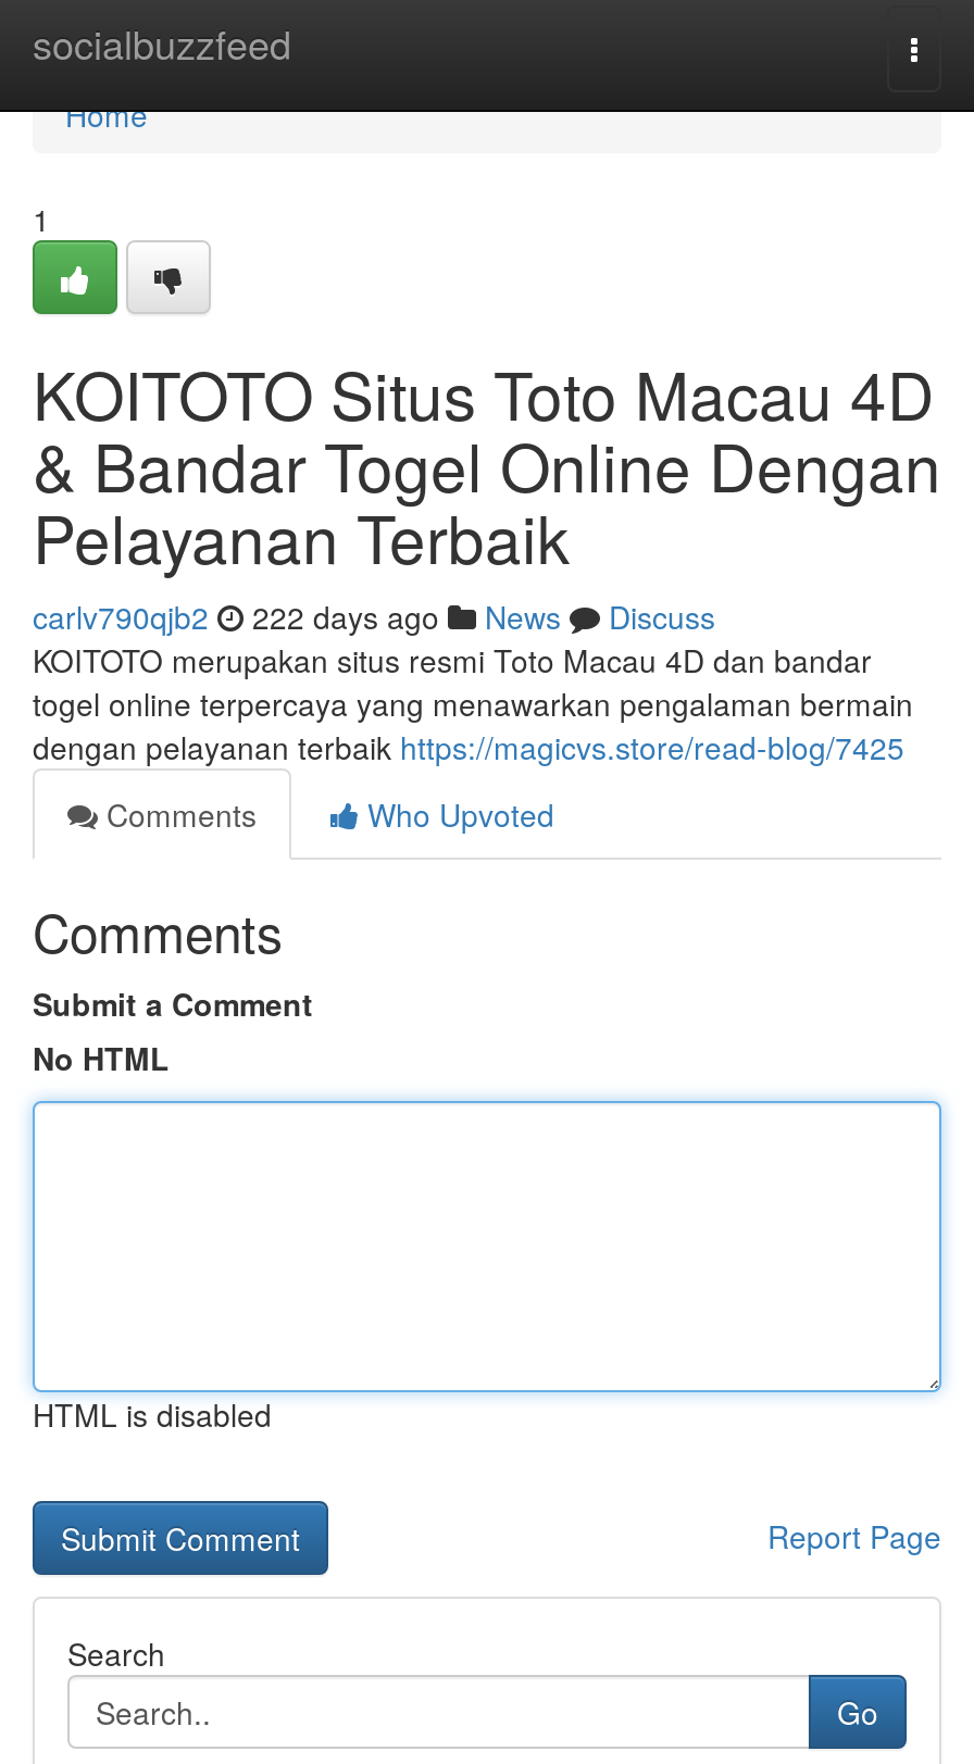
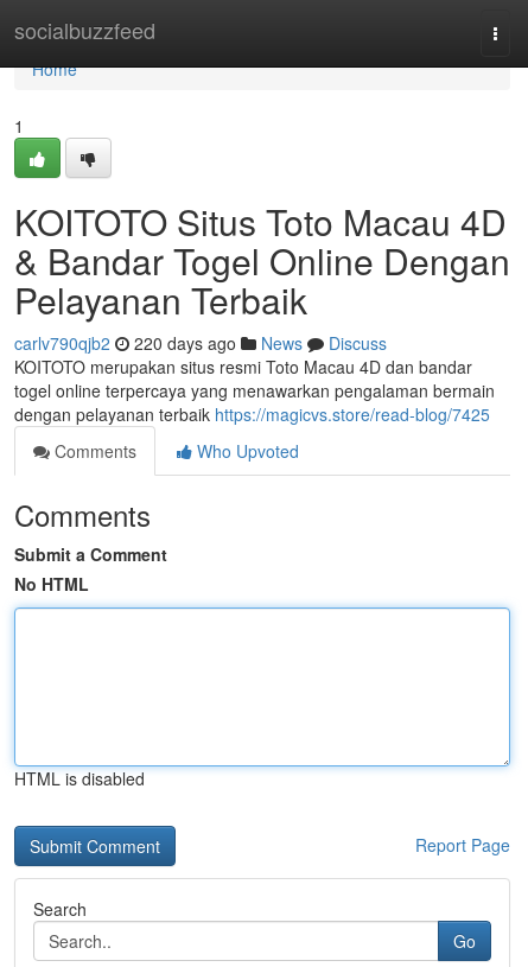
- carlv790qjb2 222 days ago News Discuss
+ carlv790qjb2 220 days ago News Discuss
